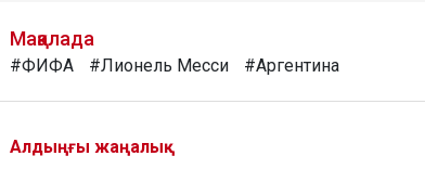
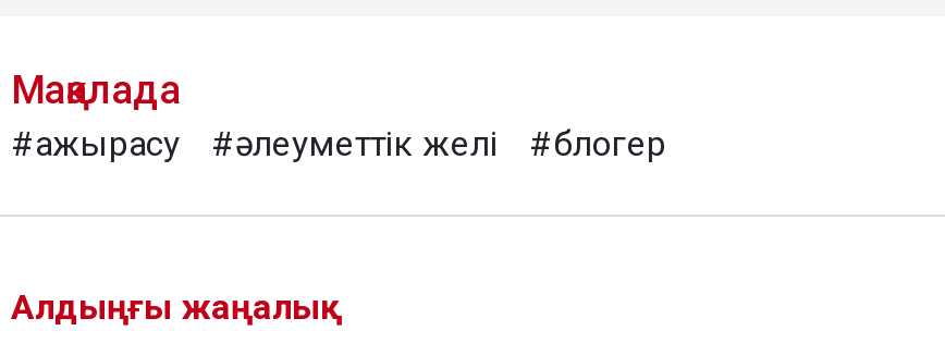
- #ФИФА
- #Лионель Месси
- #Аргентина
+ #ажырасу
+ #әлеуметтік желі
+ #блогер
